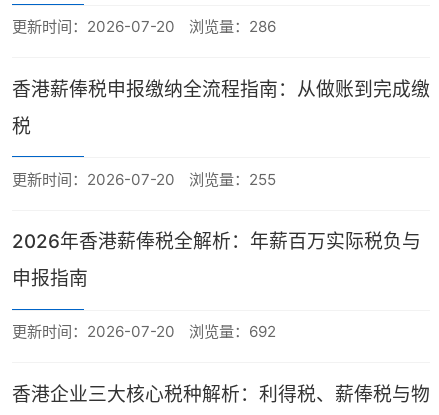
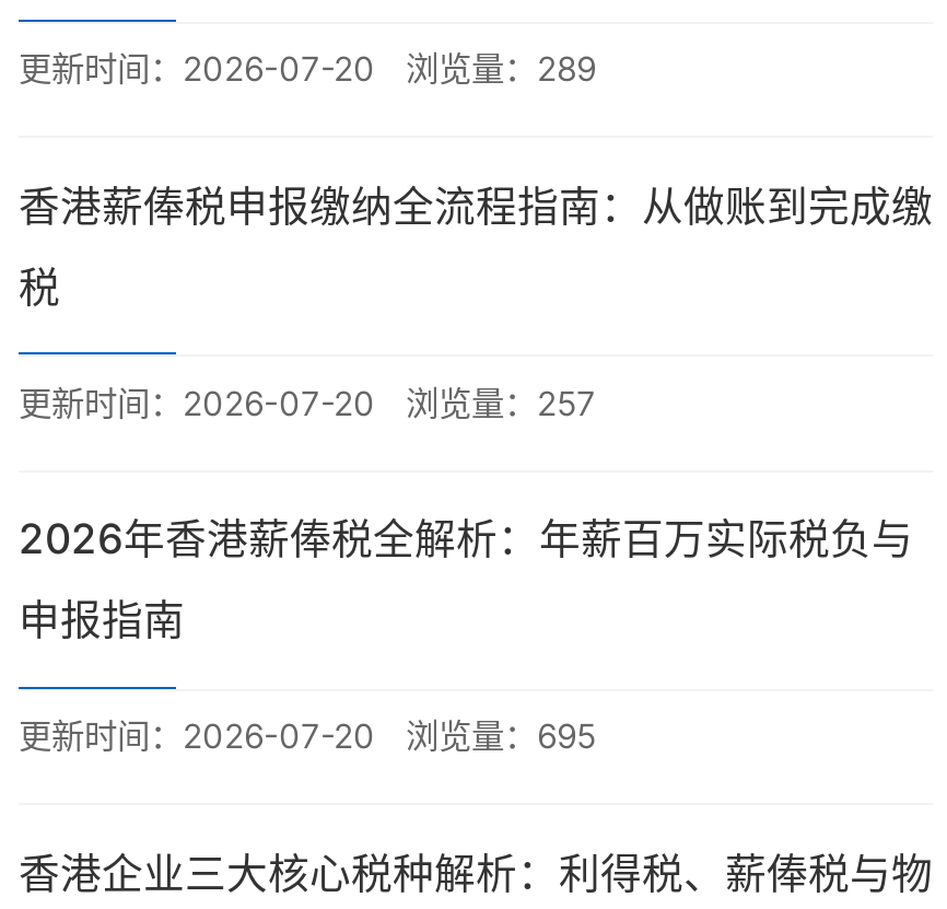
- 更新时间：2026-07-20 浏览量：286
+ 更新时间：2026-07-20 浏览量：289

- 更新时间：2026-07-20 浏览量：255
+ 更新时间：2026-07-20 浏览量：257

- 更新时间：2026-07-20 浏览量：692
+ 更新时间：2026-07-20 浏览量：695
